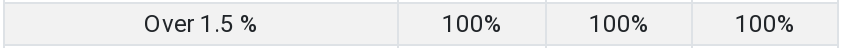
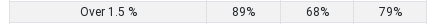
- 100%
+ 89%

- 100%
+ 68%

- 100%
+ 79%
